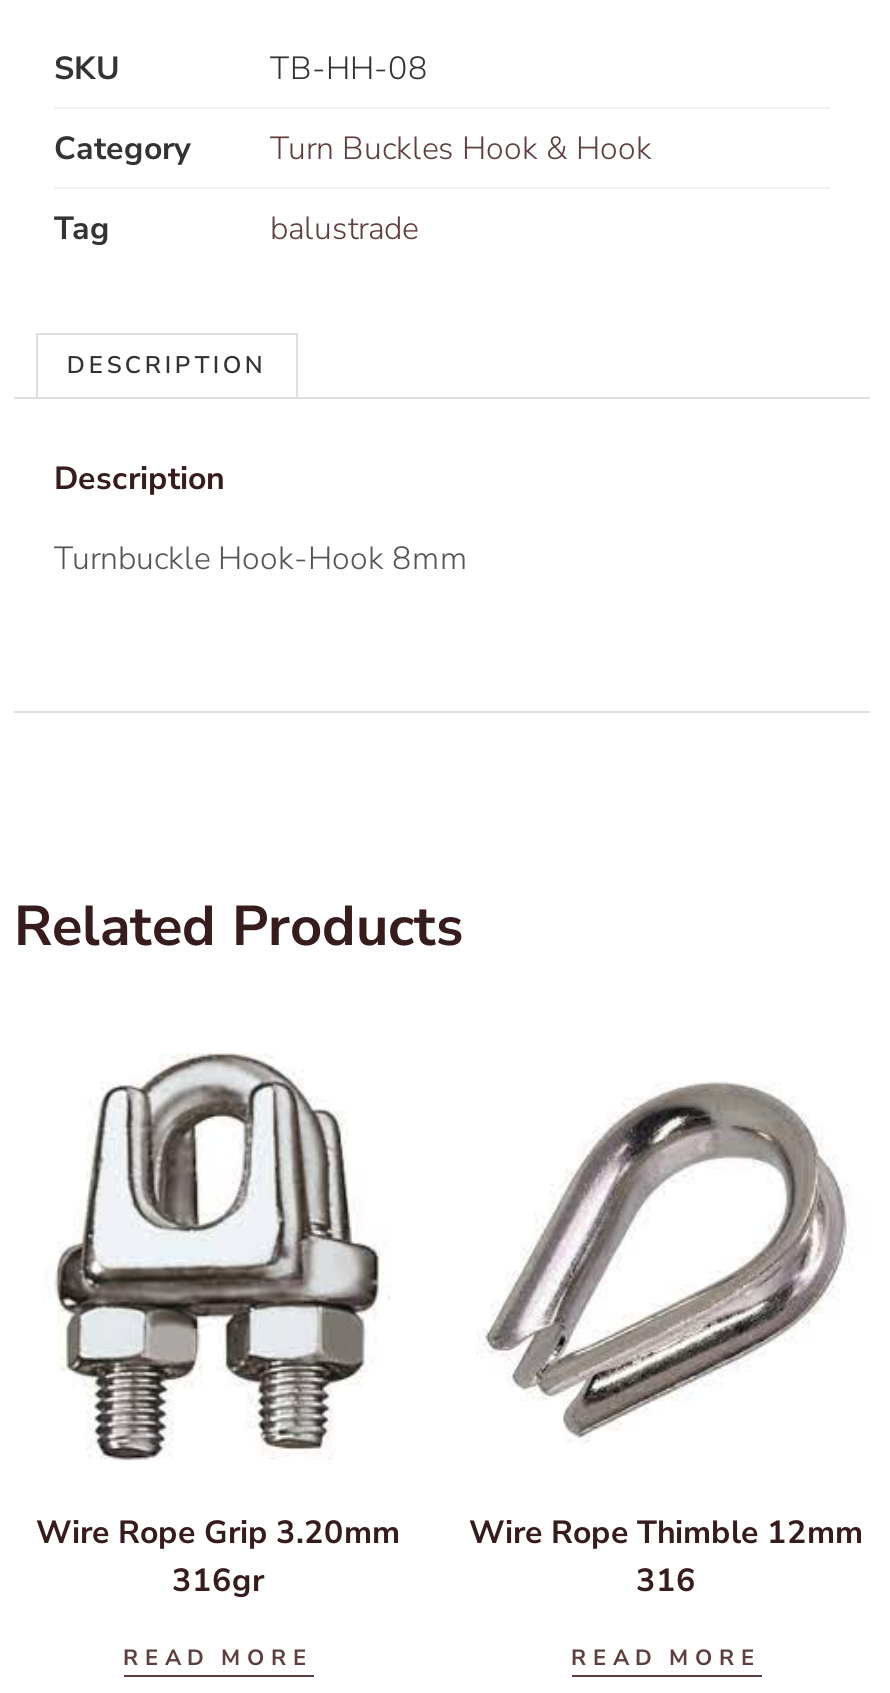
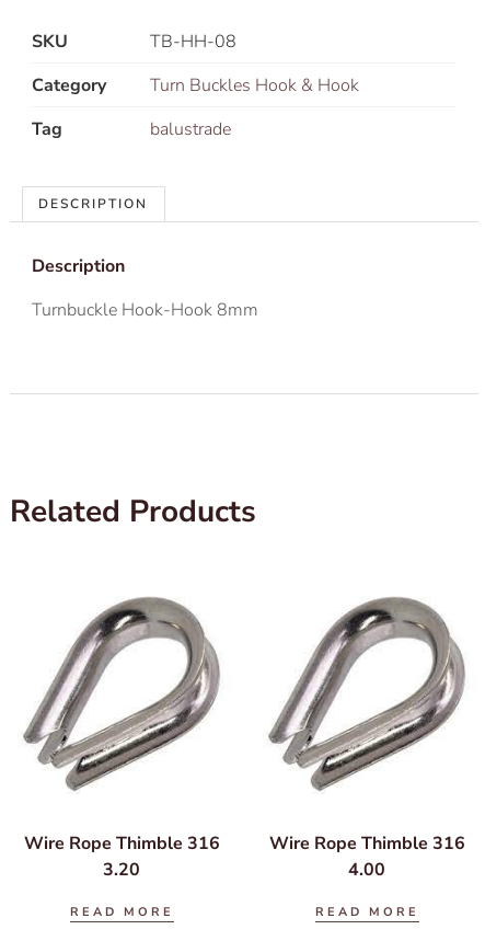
- [image]
- Wire Rope Grip 3.20mm
- 316gr
+ [image]
+ Wire Rope Thimble 316
+ 3.20

- Wire Rope Thimble 12mm
+ Wire Rope Thimble 316

- 316
+ 4.00
